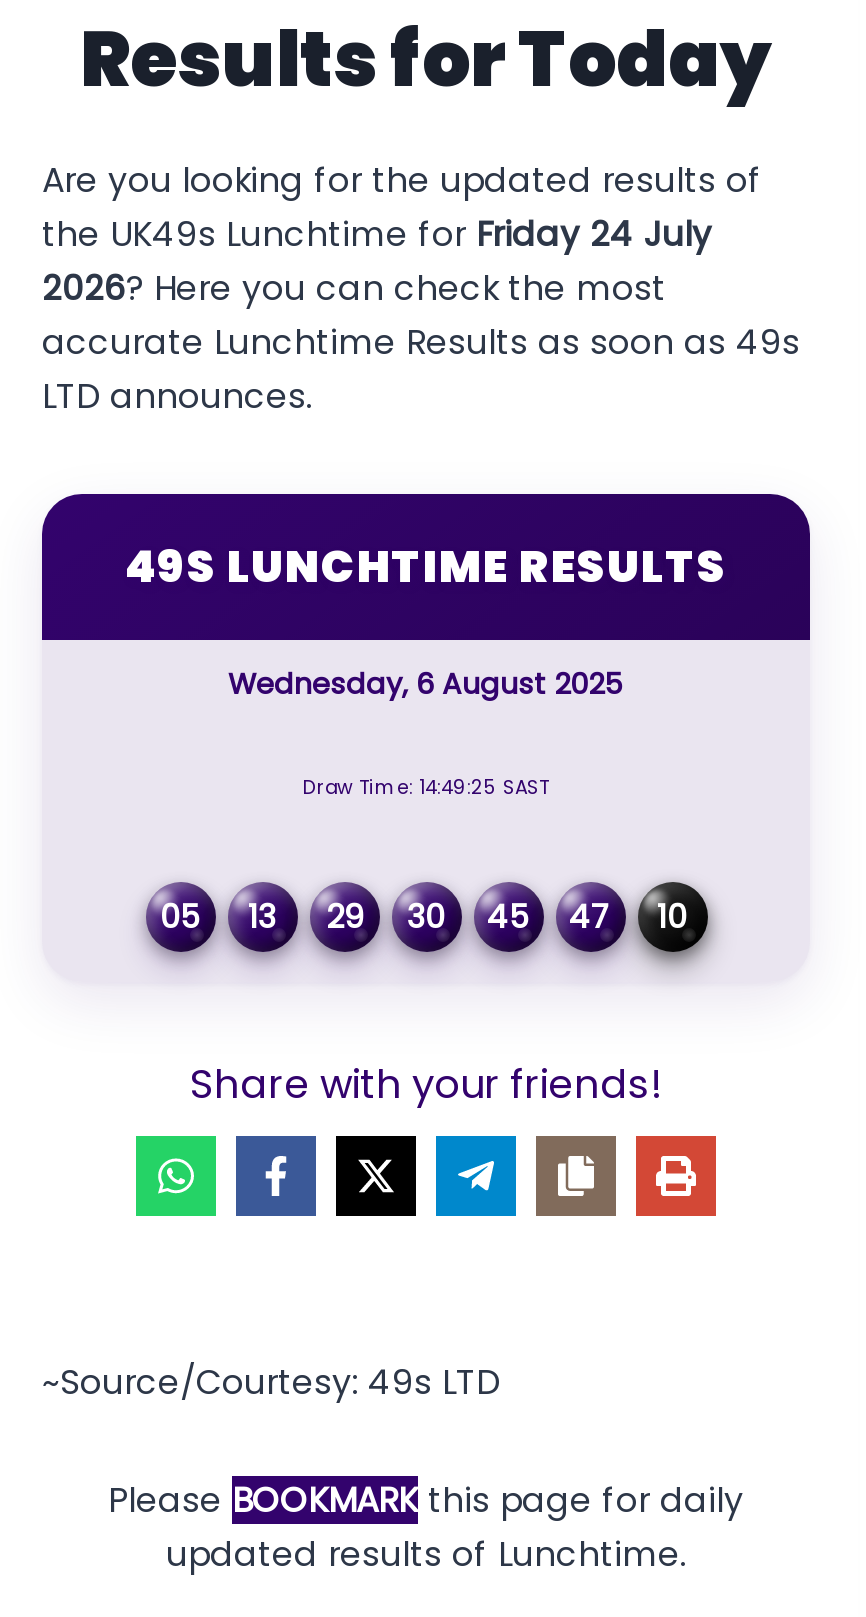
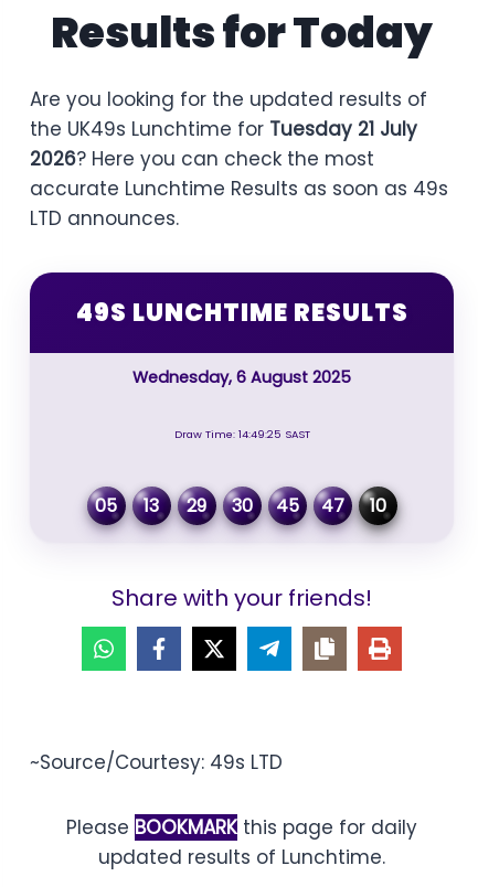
- the UK49s Lunchtime for Friday 24 July
+ the UK49s Lunchtime for Tuesday 21 July
